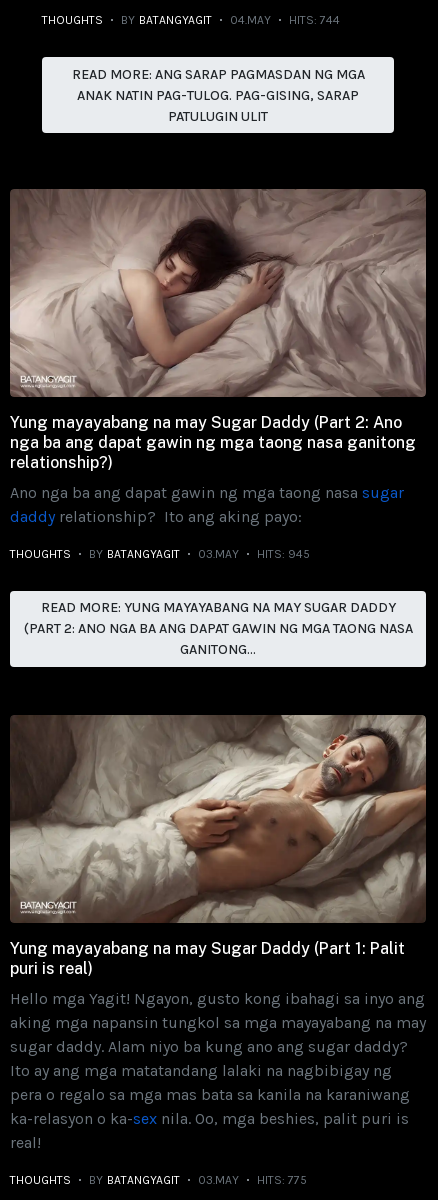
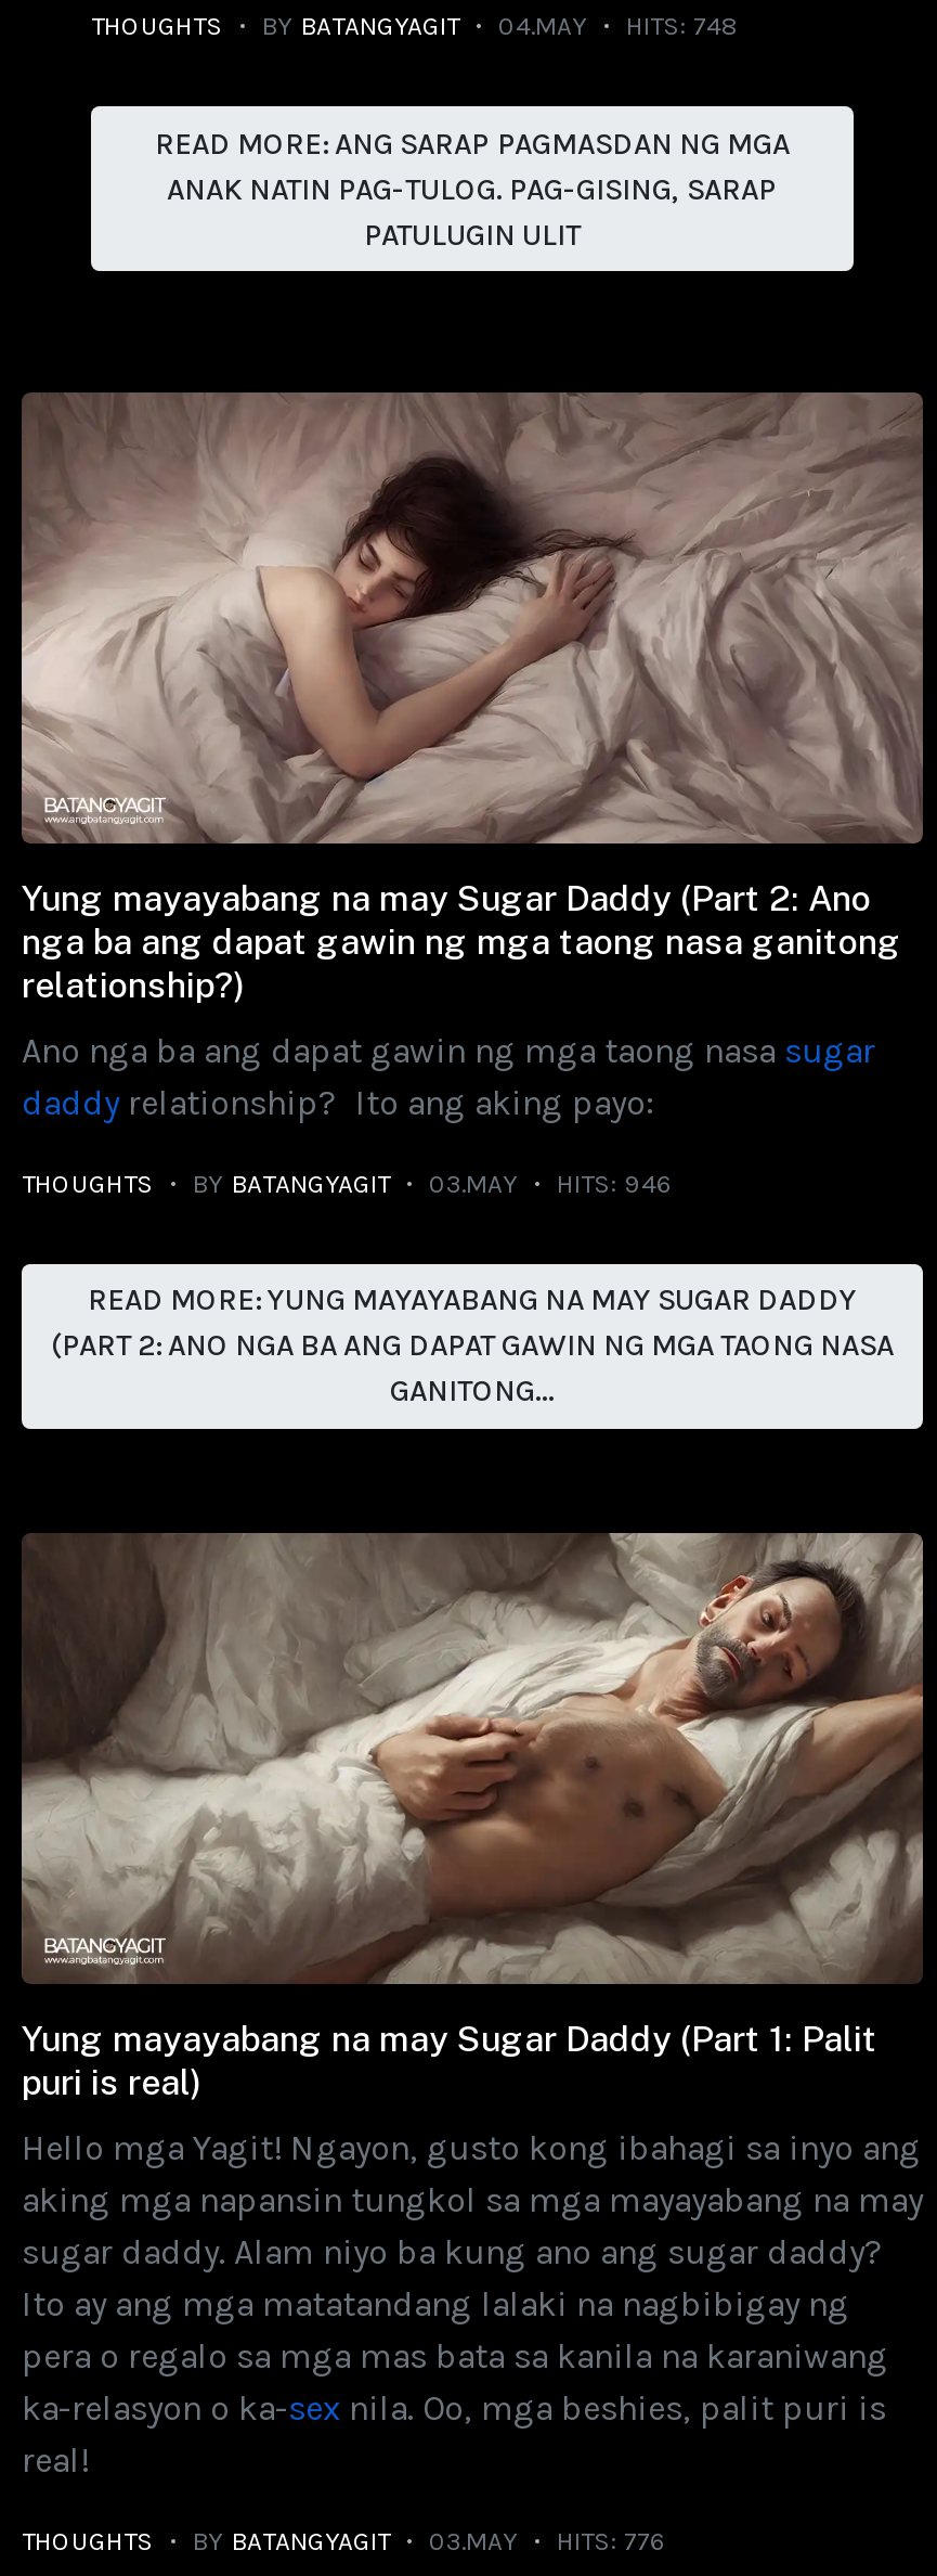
- THOUGHTS BY BATANGYAGIT 04.MAY HITS: 744
+ THOUGHTS BY BATANGYAGIT 04.MAY HITS: 748

- THOUGHTS BY BATANGYAGIT 03.MAY HITS: 945
+ THOUGHTS BY BATANGYAGIT 03.MAY HITS: 946

- THOUGHTS BY BATANGYAGIT 03.MAY HITS: 775
+ THOUGHTS BY BATANGYAGIT 03.MAY HITS: 776
